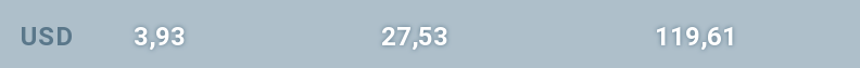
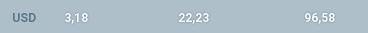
- USD 3,93
+ USD 3,18

- 27,53
+ 22,23

- 119,61
+ 96,58
